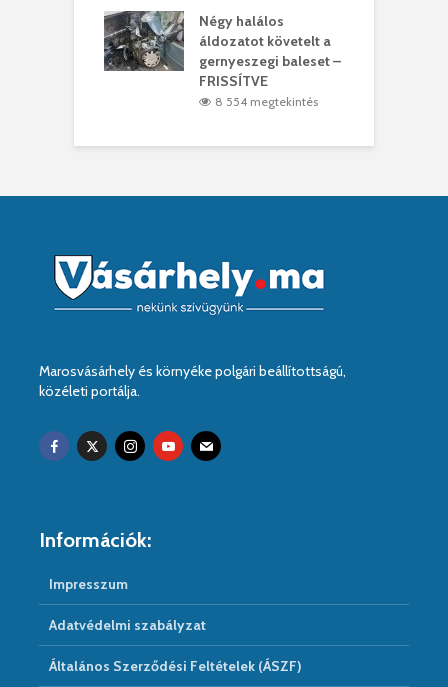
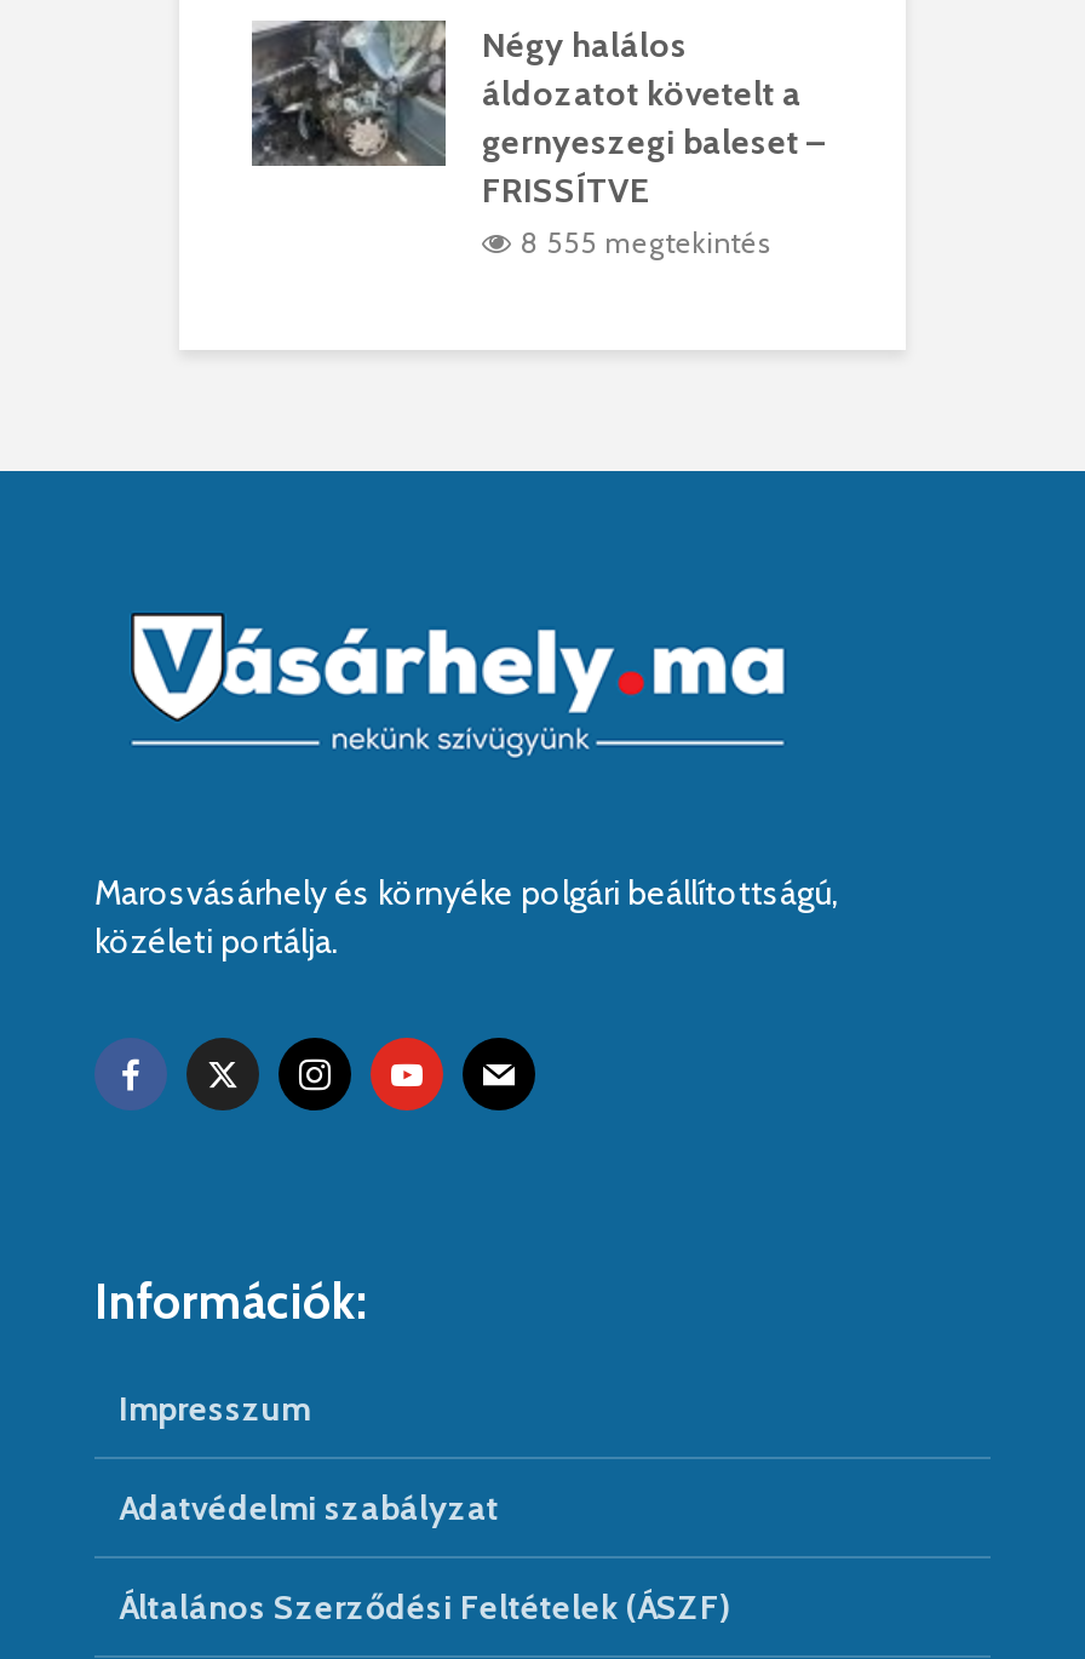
- 8 554 megtekintés
+ 8 555 megtekintés
